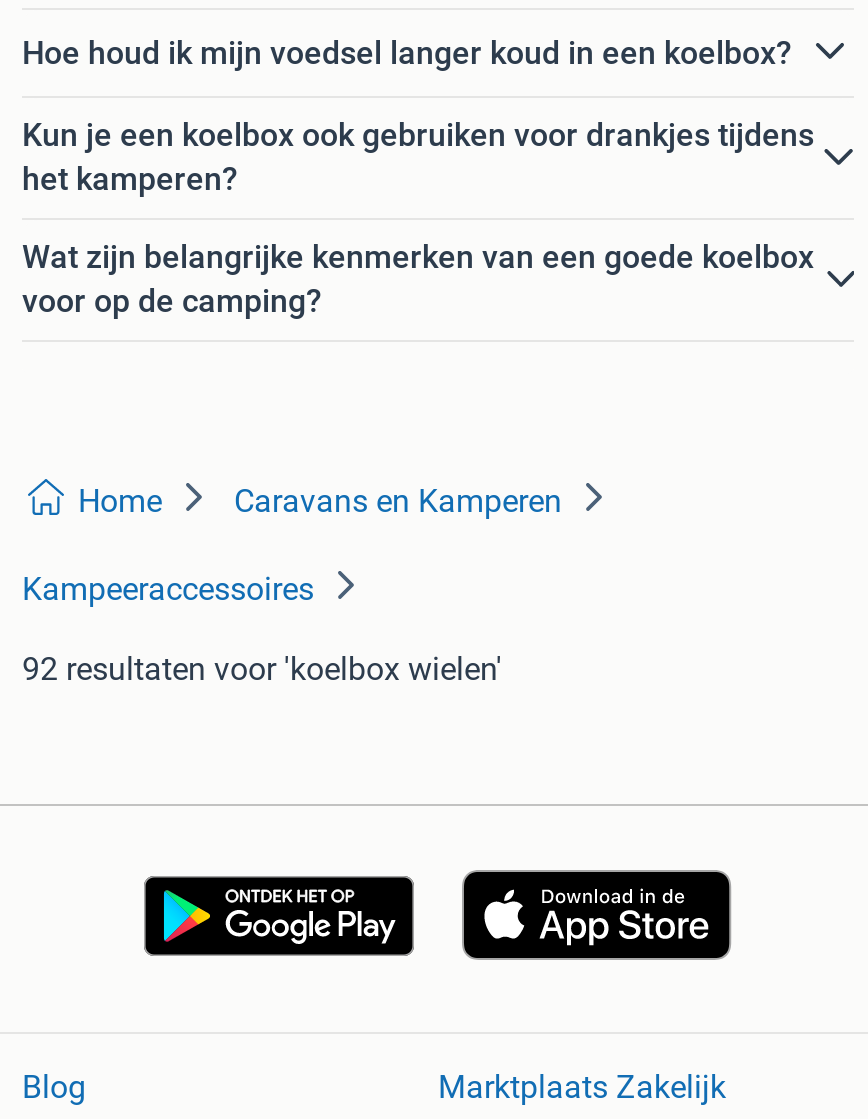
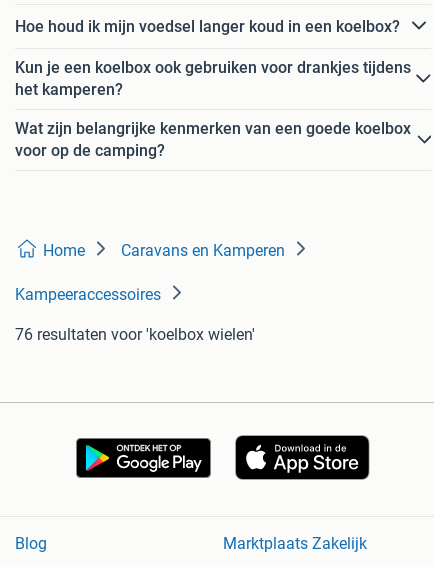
- 92 resultaten voor 'koelbox wielen'
+ 76 resultaten voor 'koelbox wielen'
